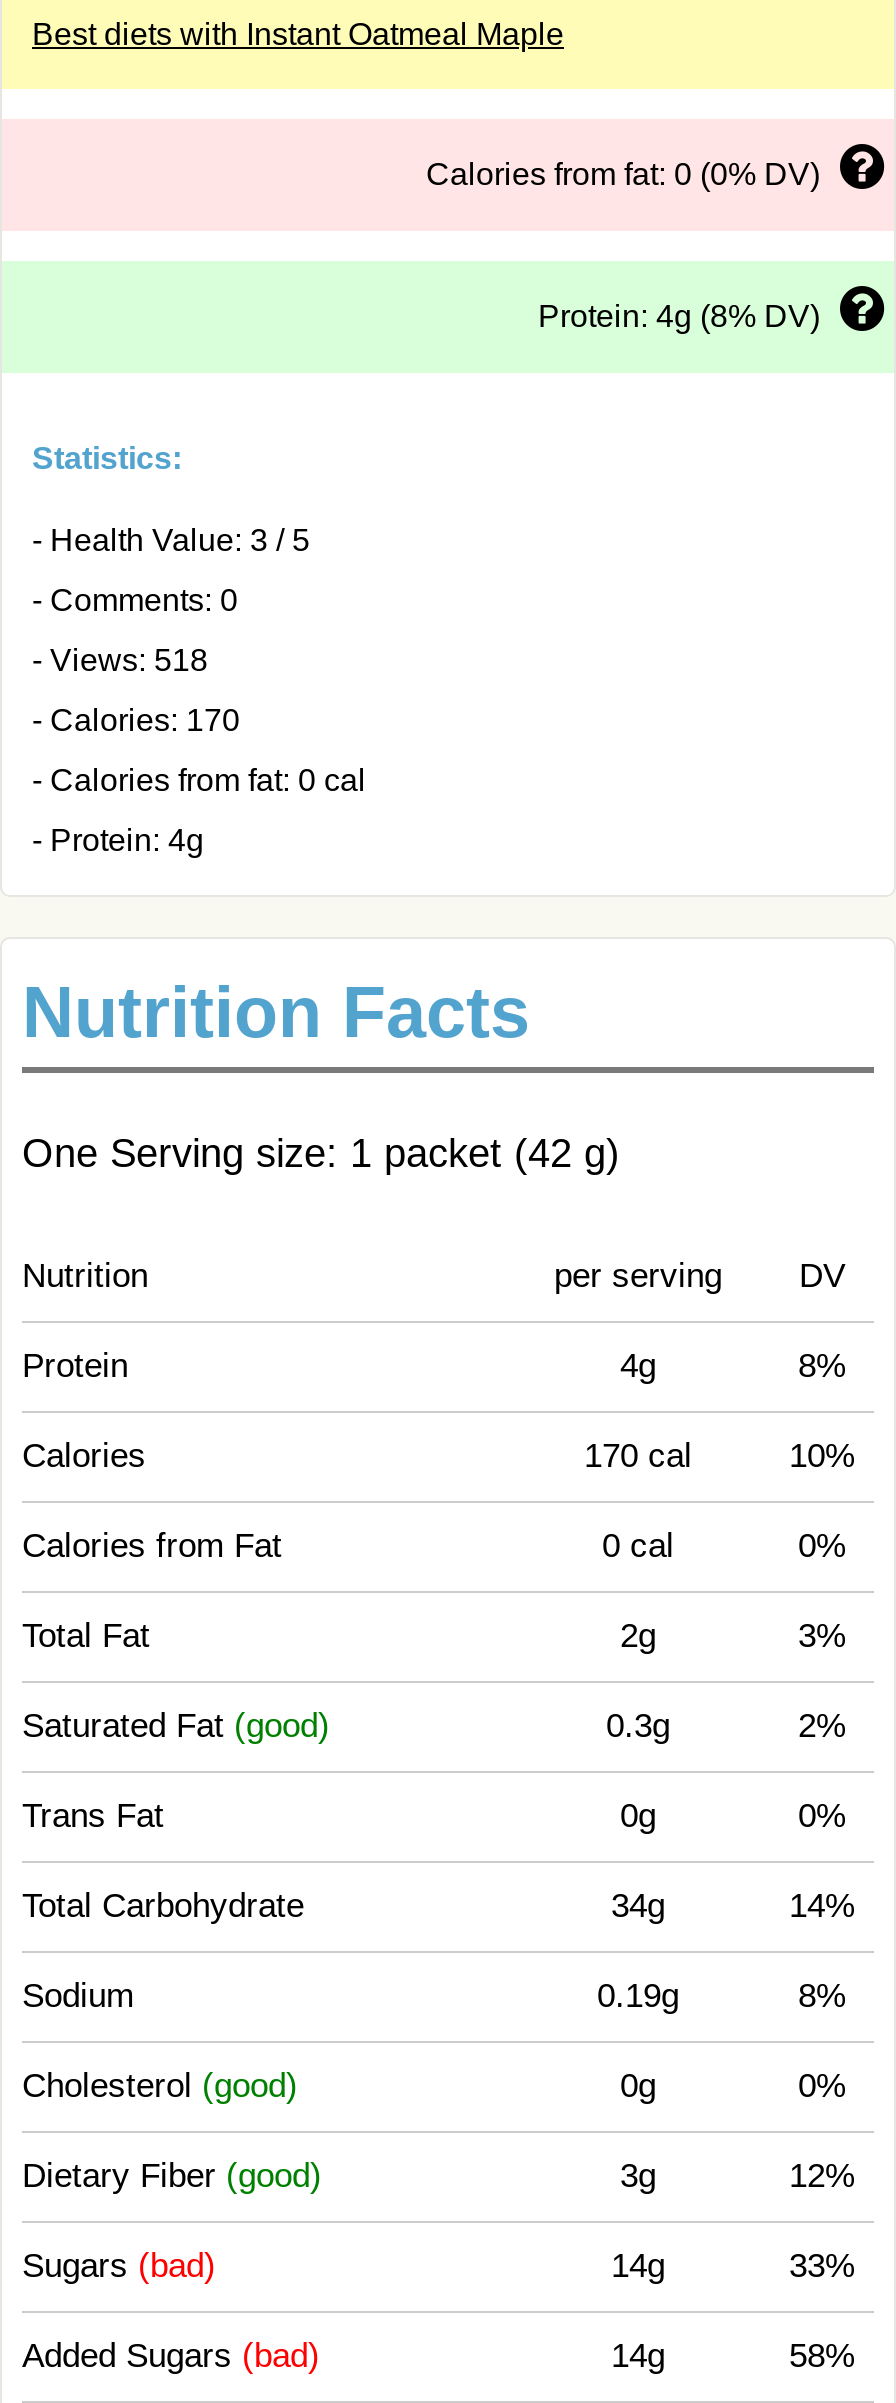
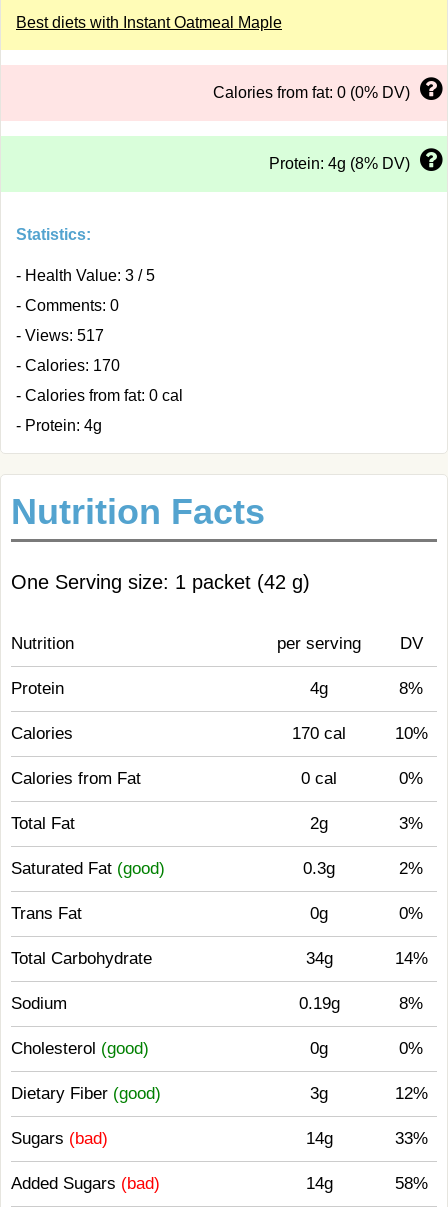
- - Views: 518
+ - Views: 517
